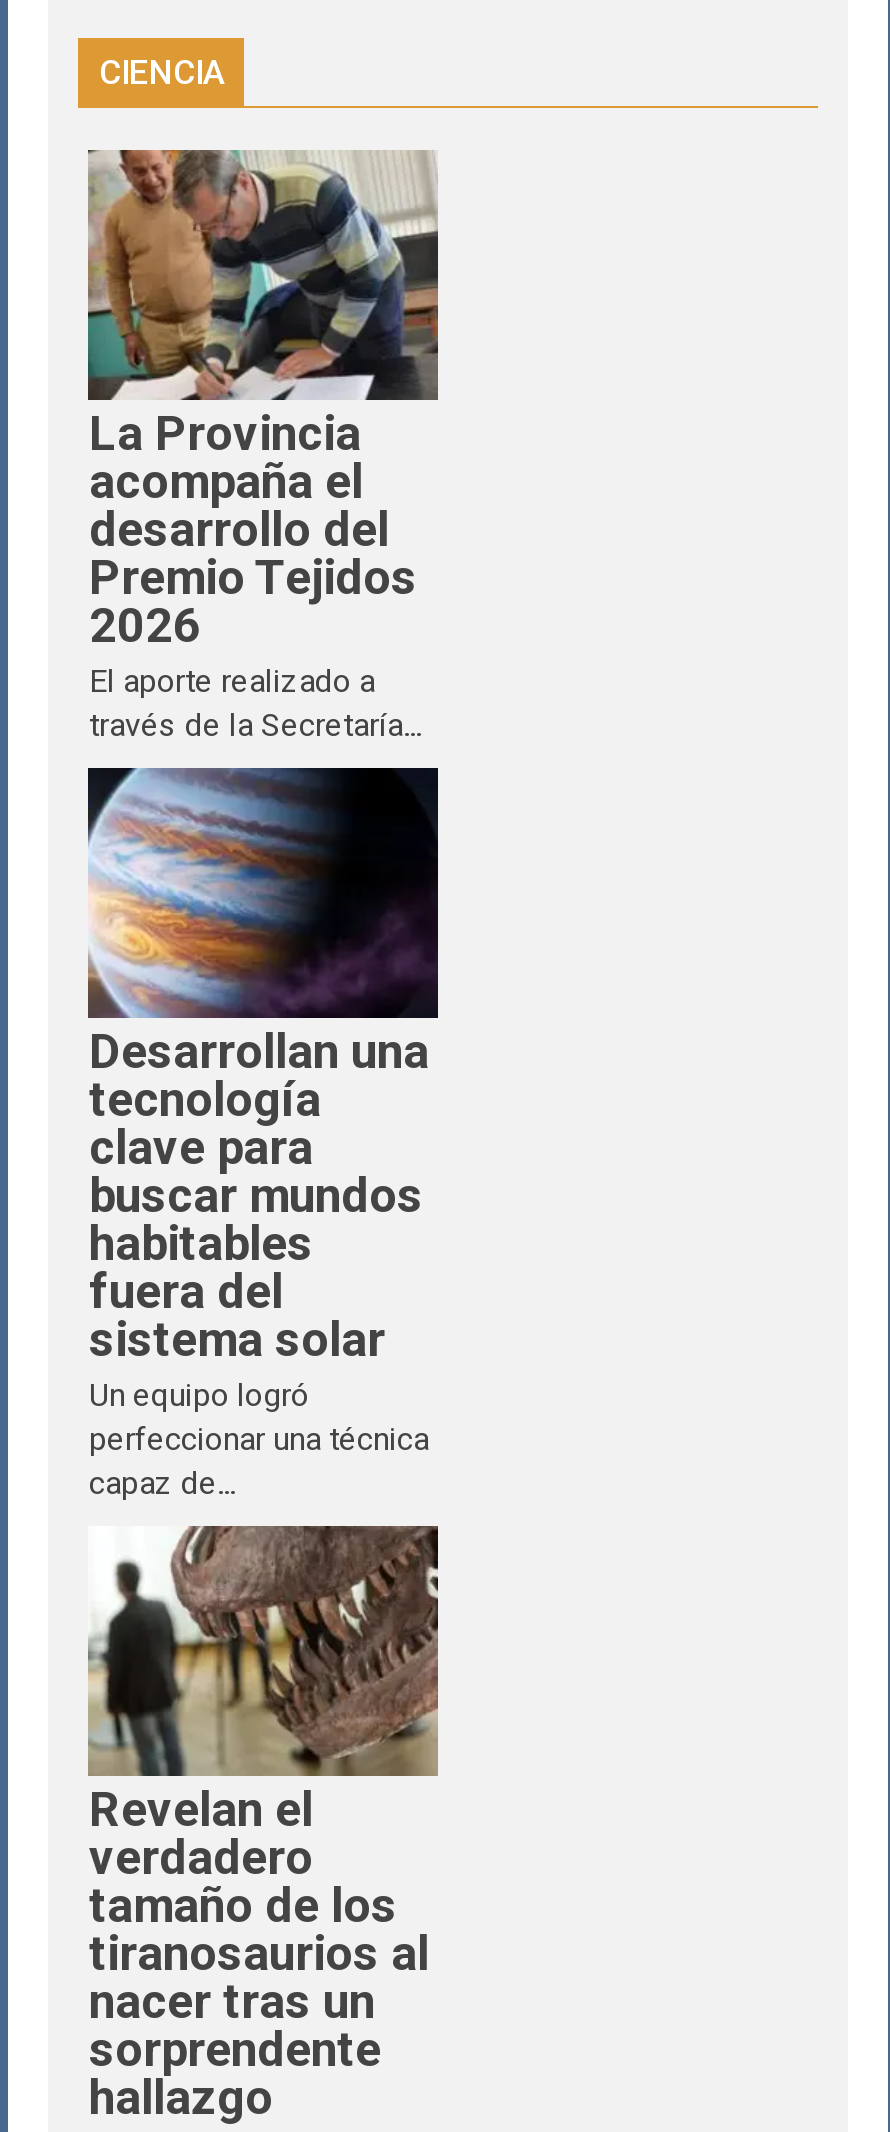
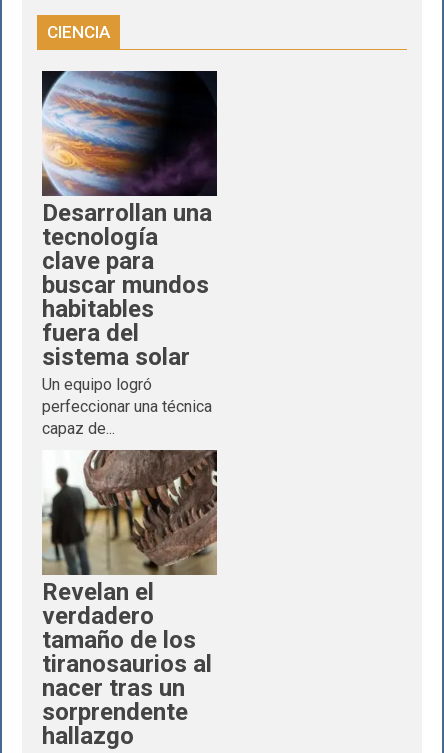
- [image]
- La Provincia
- acompaña el
- desarrollo del
- Premio Tejidos
- 2026
- El aporte realizado a
- través de la Secretaría...
